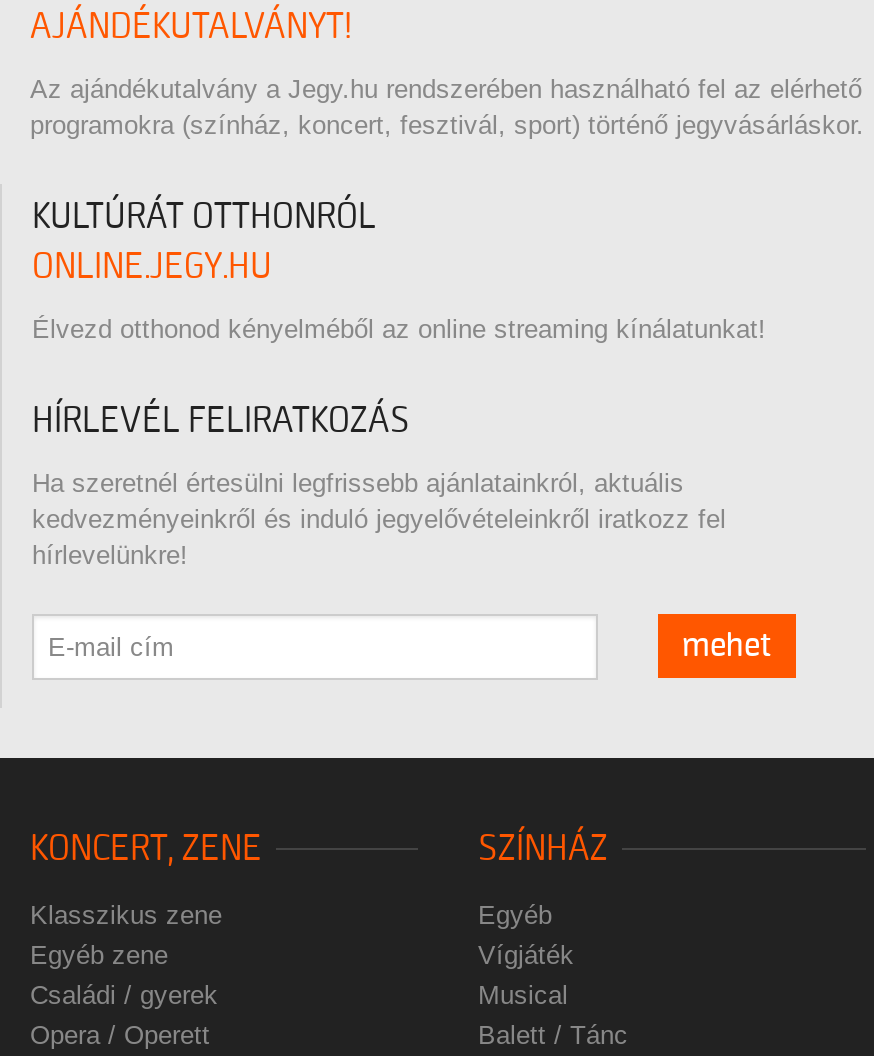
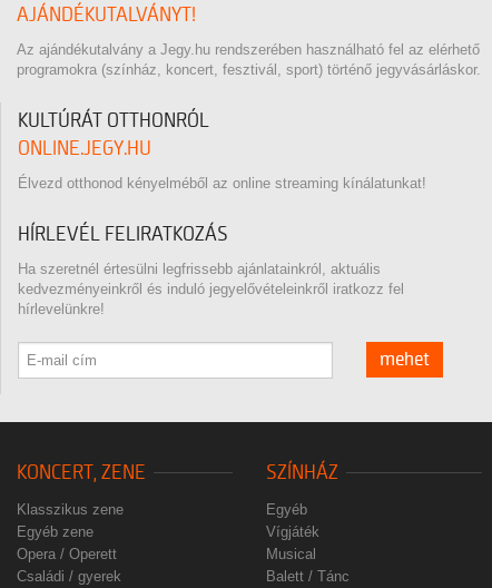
moved down: Családi / gyerek

moved up: Opera / Operett
